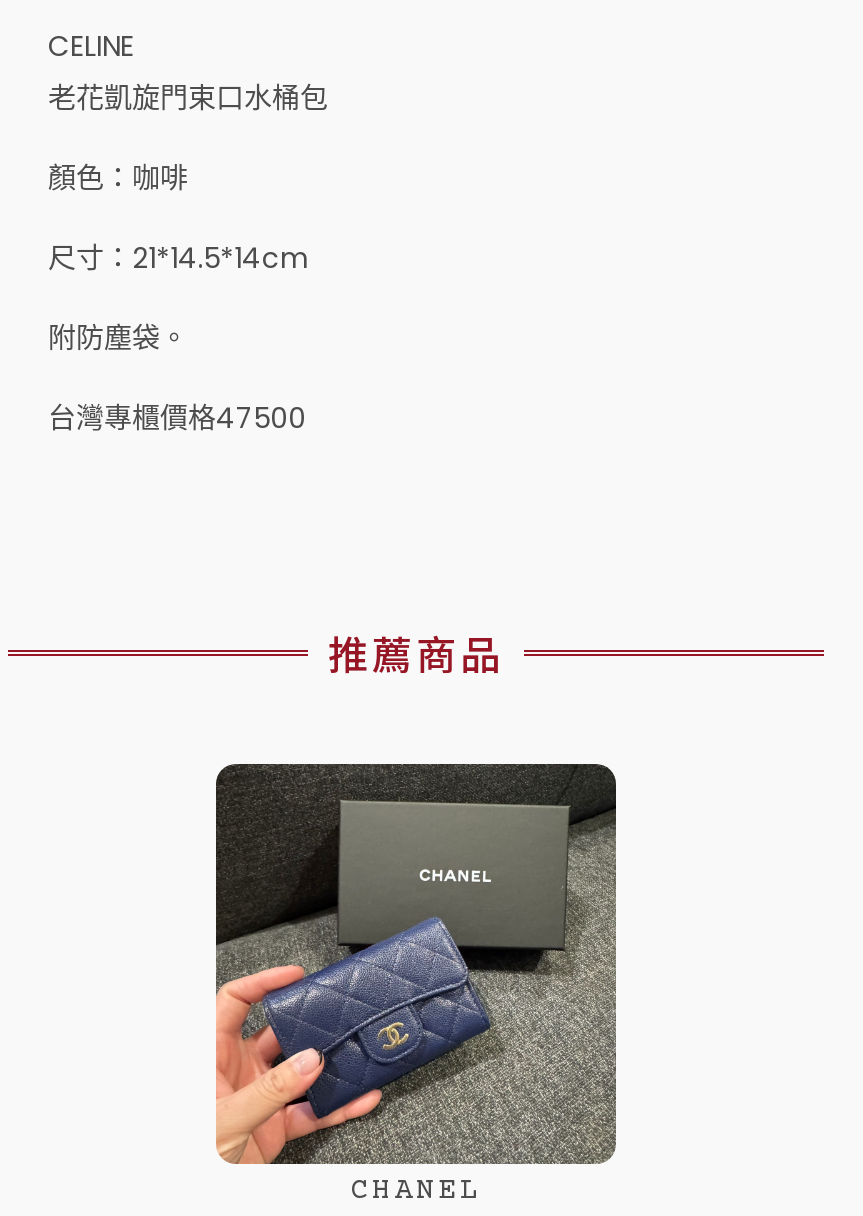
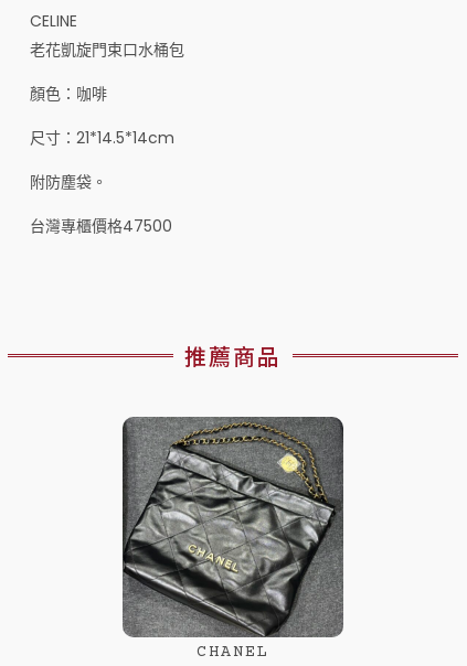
- [image]
+ [image]
